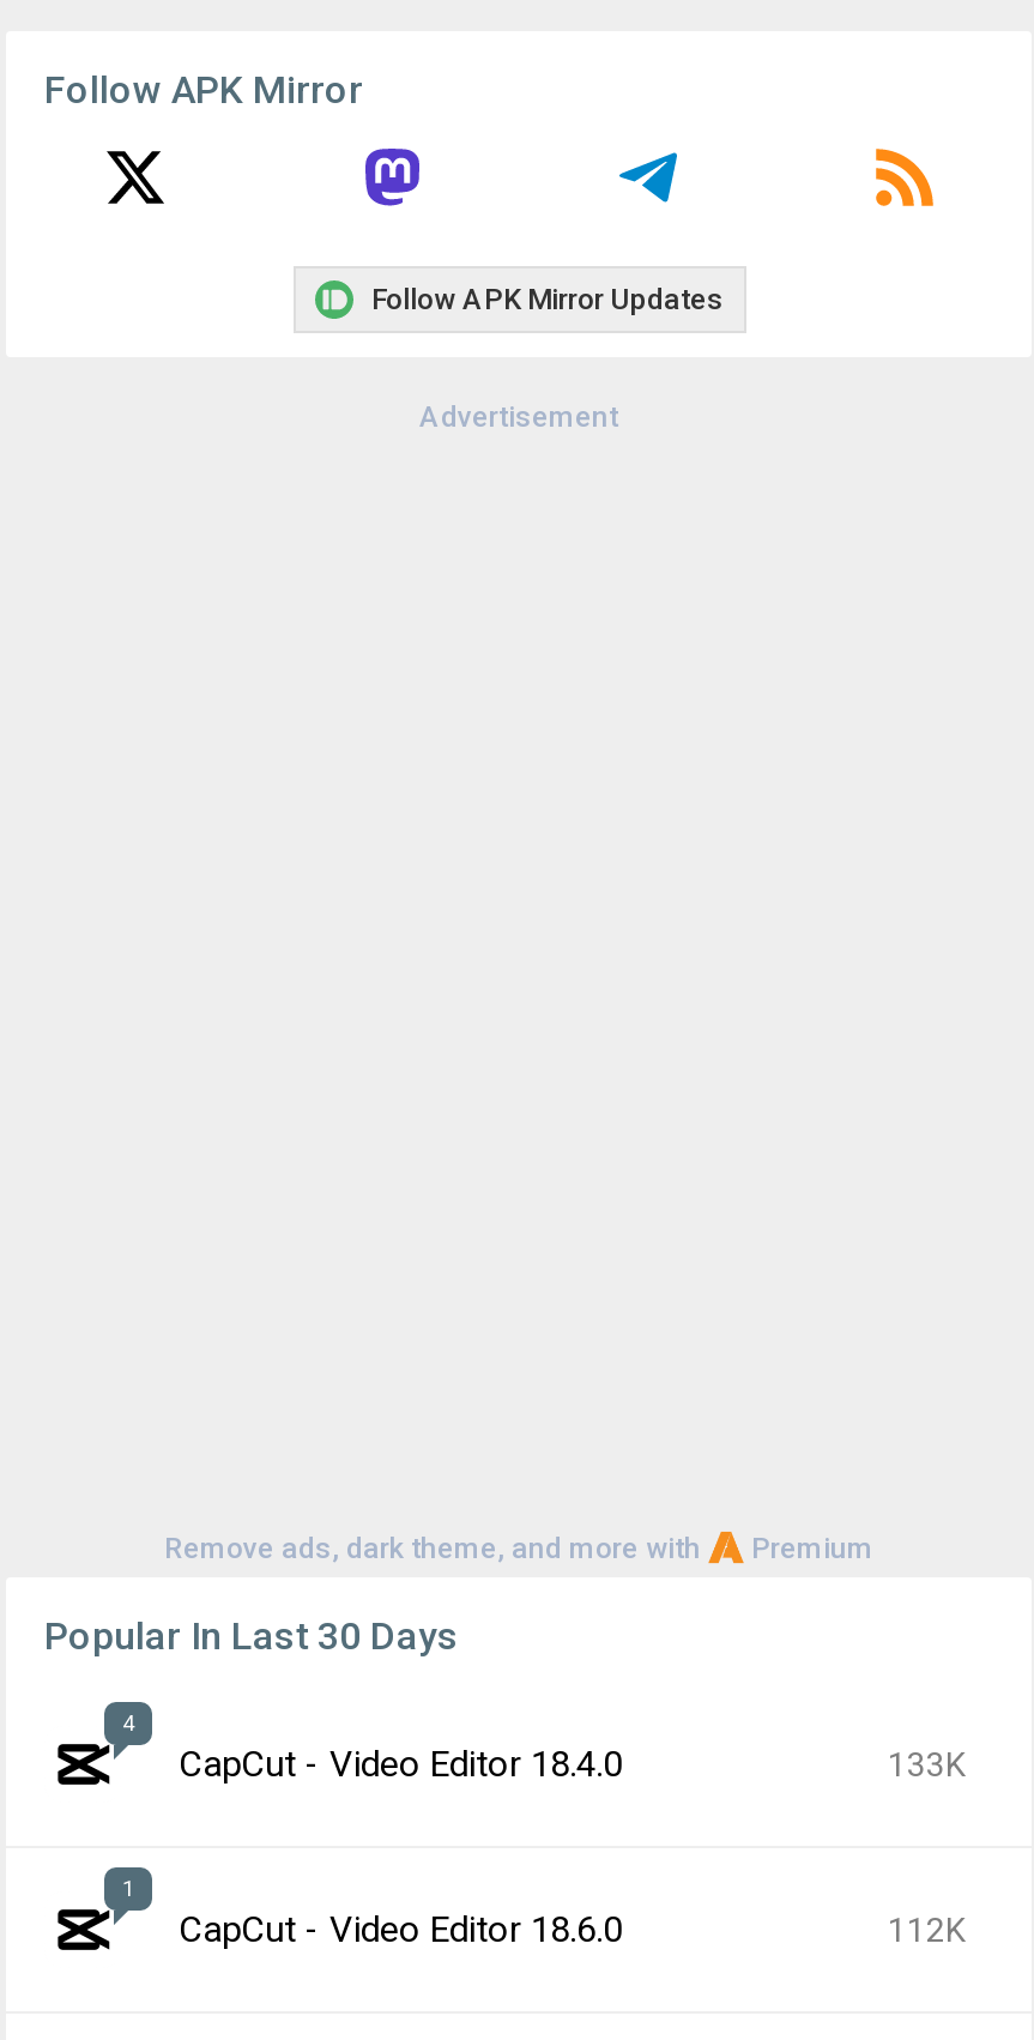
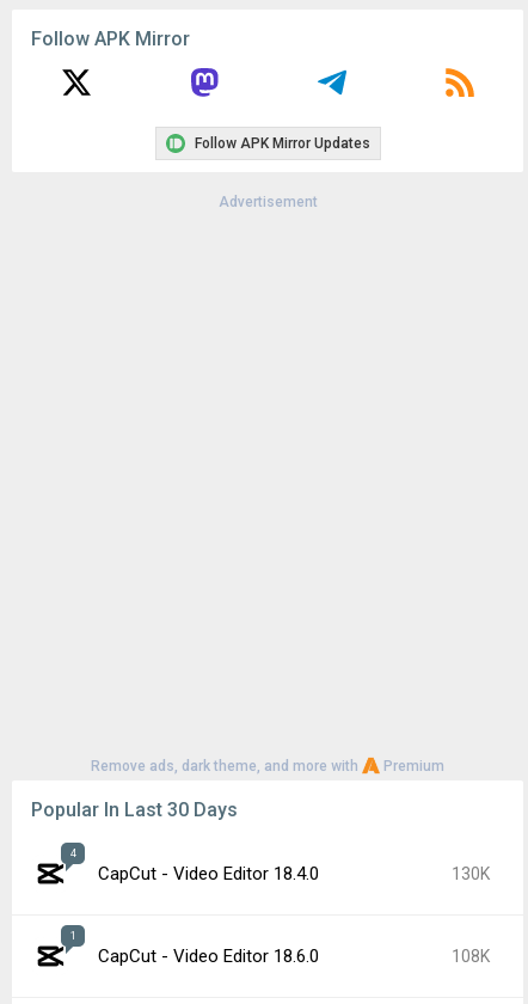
- 133K
+ 130K

- 112K
+ 108K
